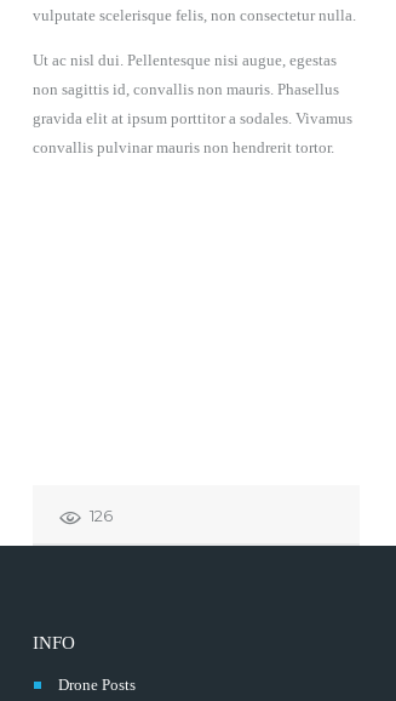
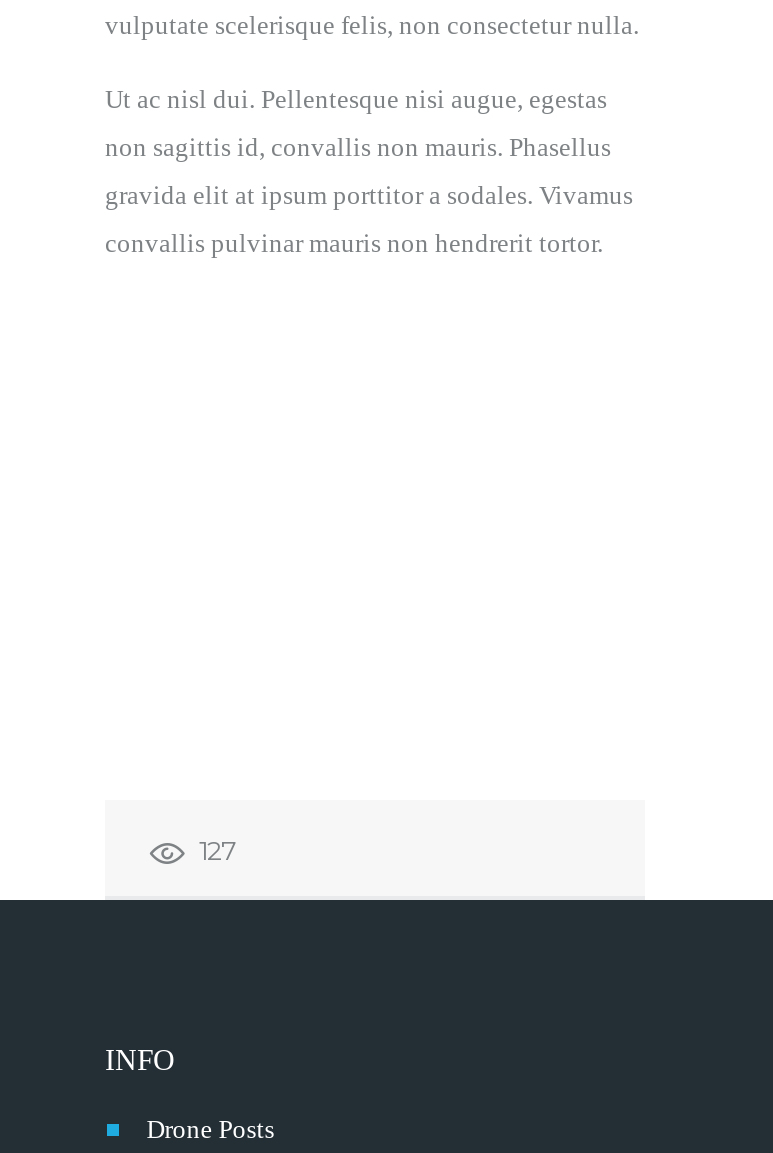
- 126
+ 127
